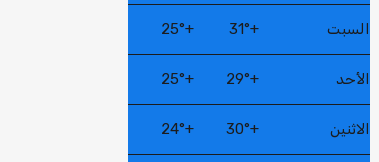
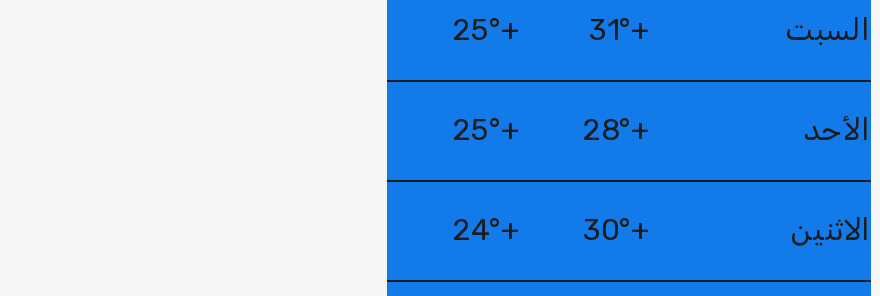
- 29°
+ 28°
